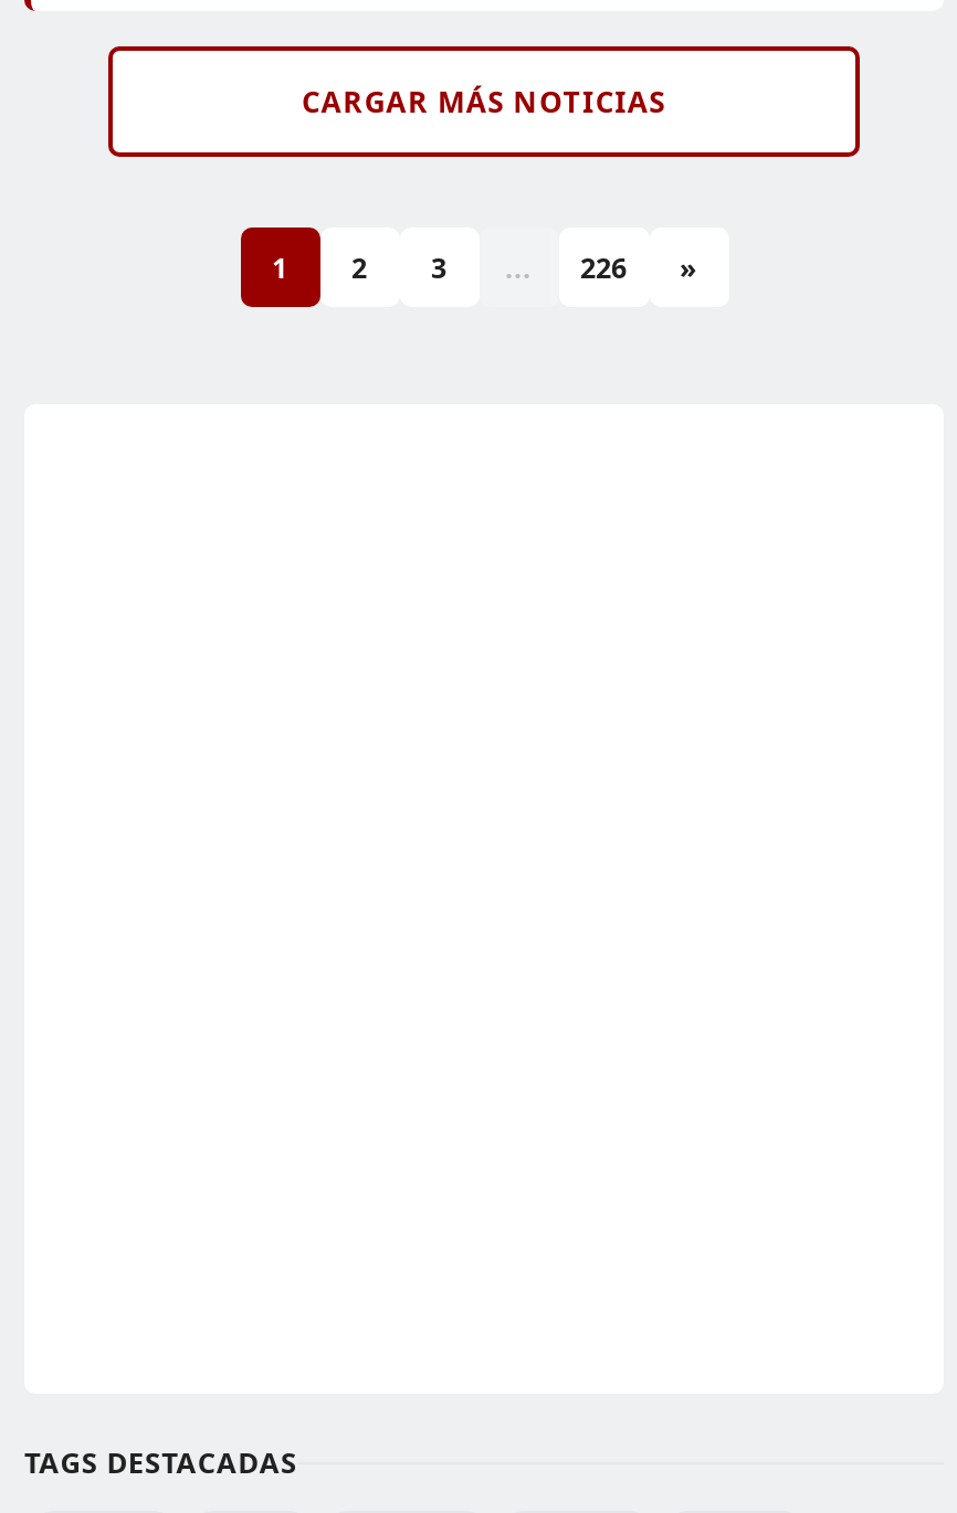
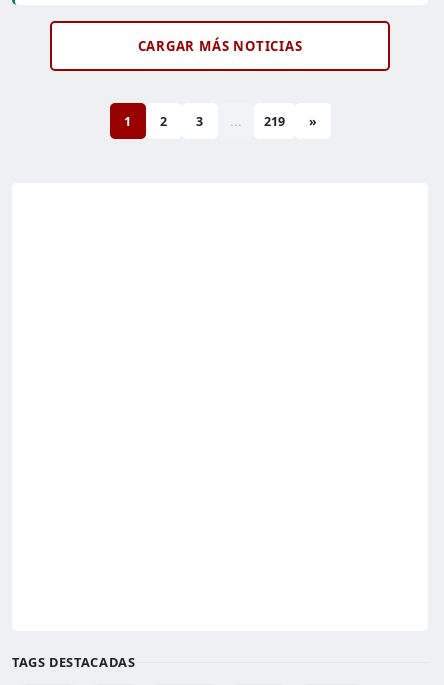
- 226
+ 219
